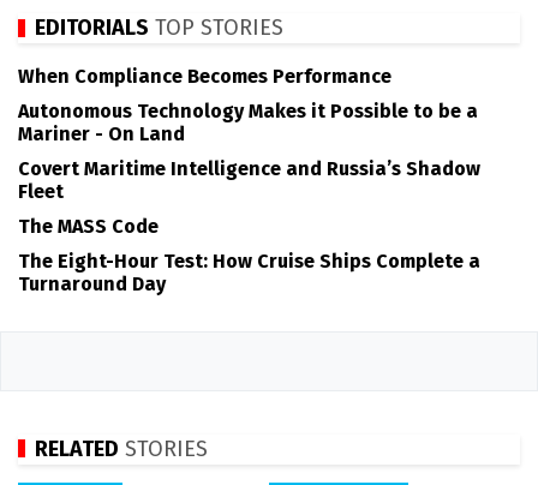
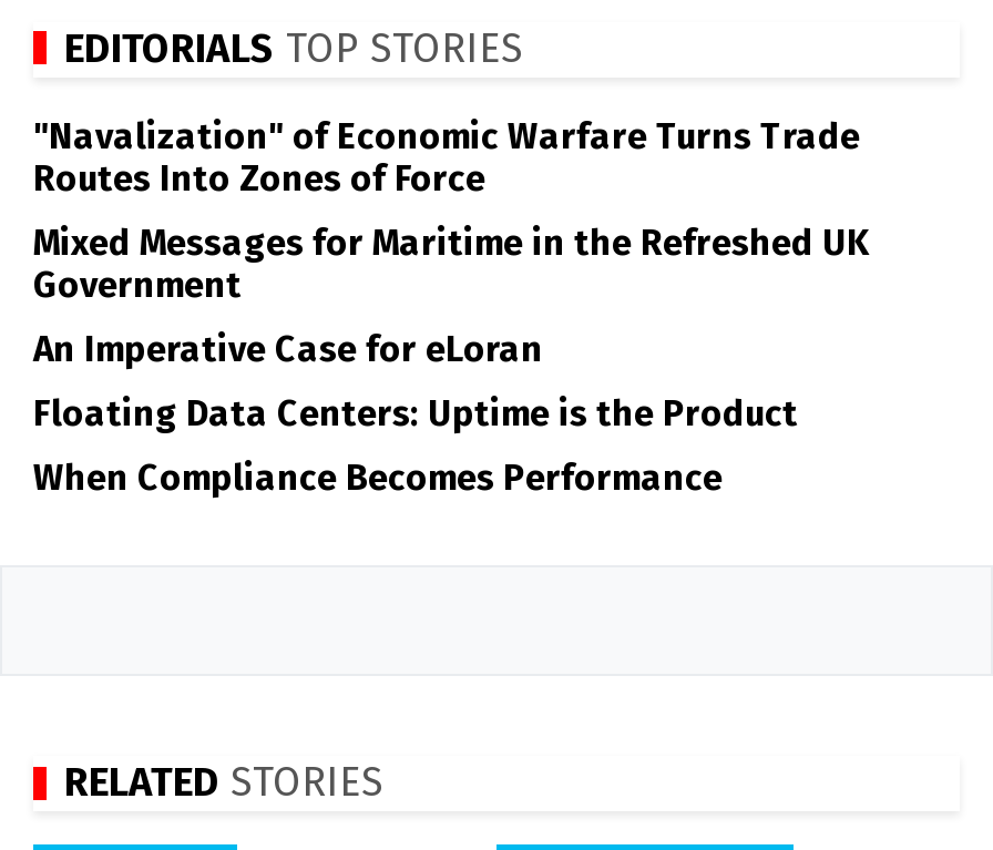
+ "Navalization" of Economic Warfare Turns Trade
+ Routes Into Zones of Force
+ Mixed Messages for Maritime in the Refreshed UK
+ Government
+ An Imperative Case for eLoran
+ Floating Data Centers: Uptime is the Product

moved down: When Compliance Becomes Performance

- Autonomous Technology Makes it Possible to be a
- Mariner - On Land
- Covert Maritime Intelligence and Russia’s Shadow
- Fleet
- The MASS Code
- The Eight-Hour Test: How Cruise Ships Complete a
- Turnaround Day
